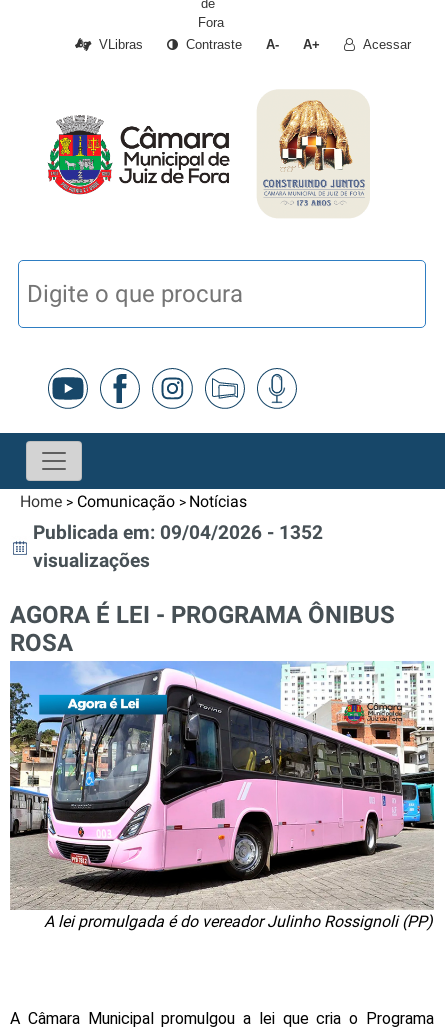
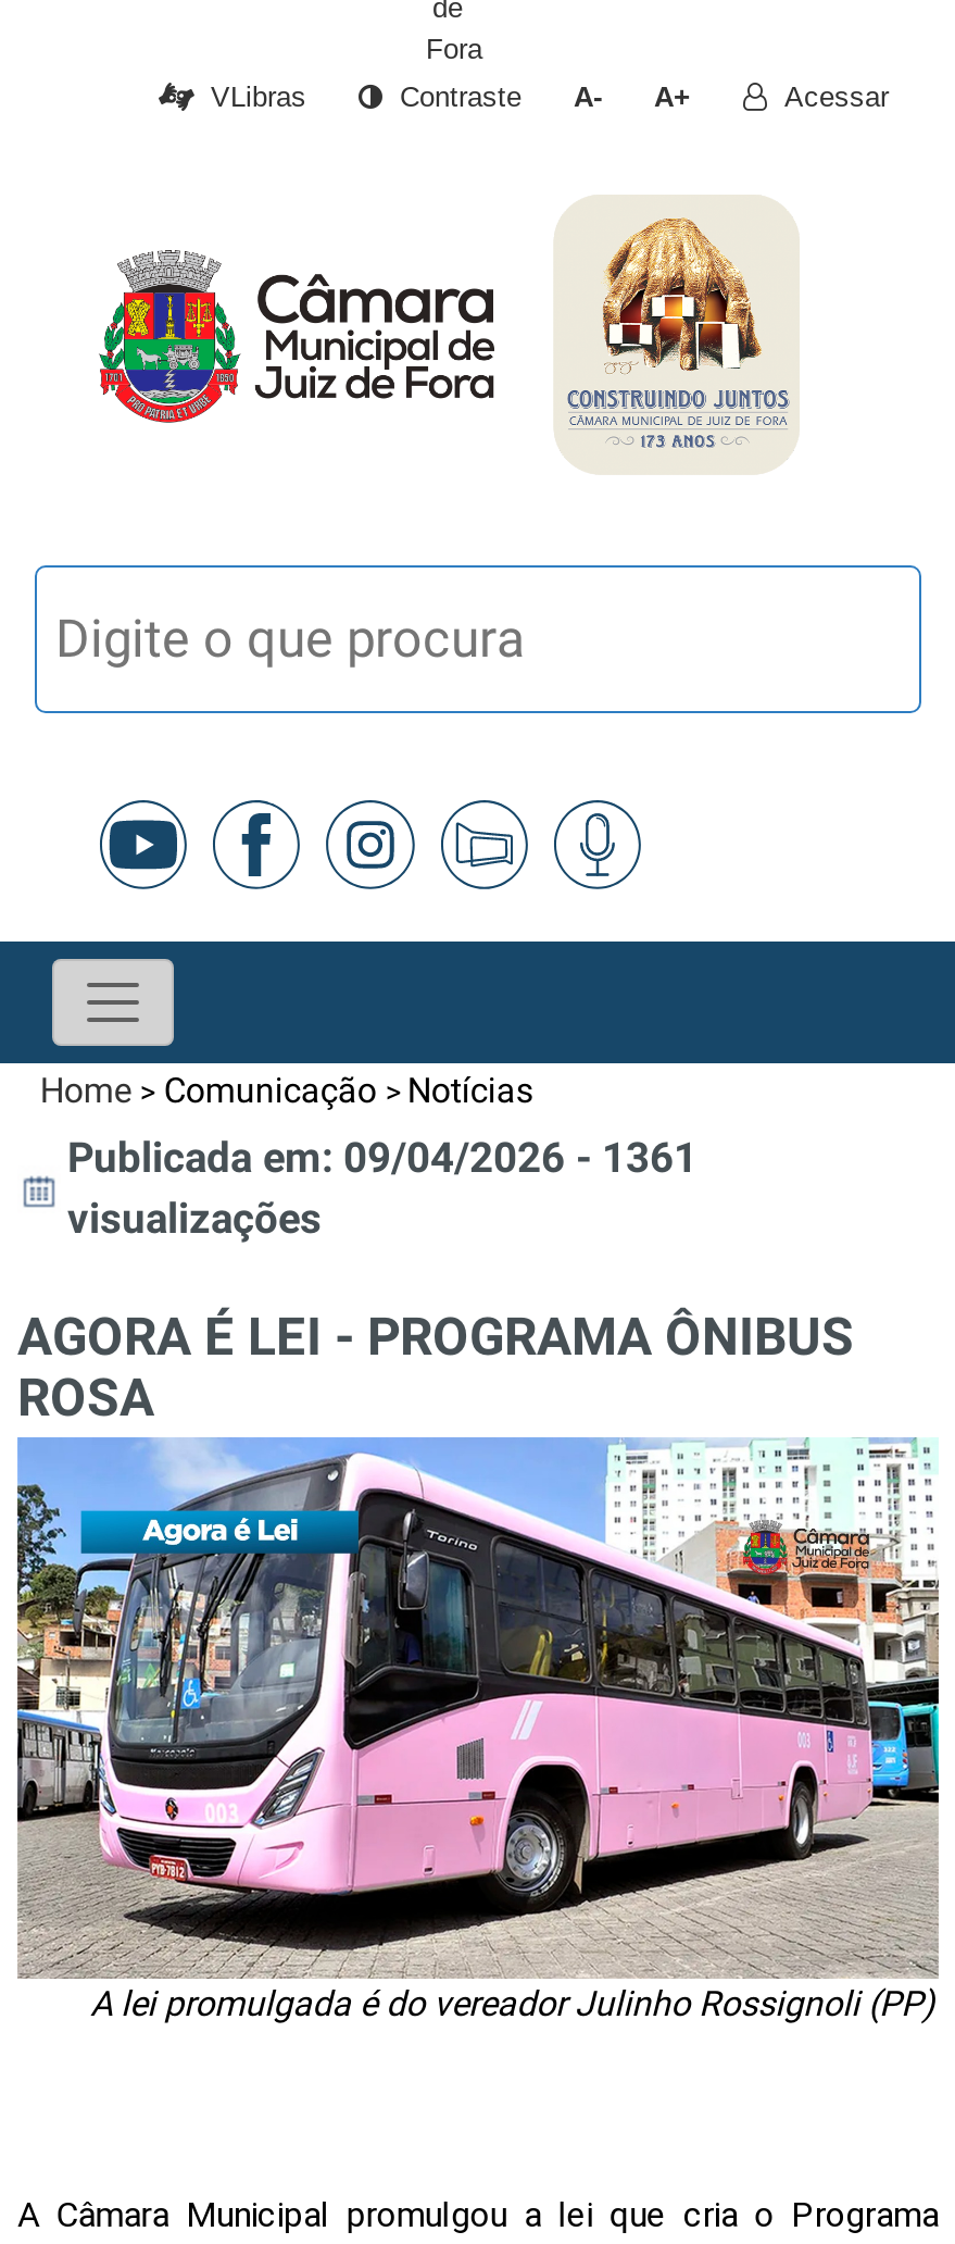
- Publicada em: 09/04/2026 - 1352
+ Publicada em: 09/04/2026 - 1361
